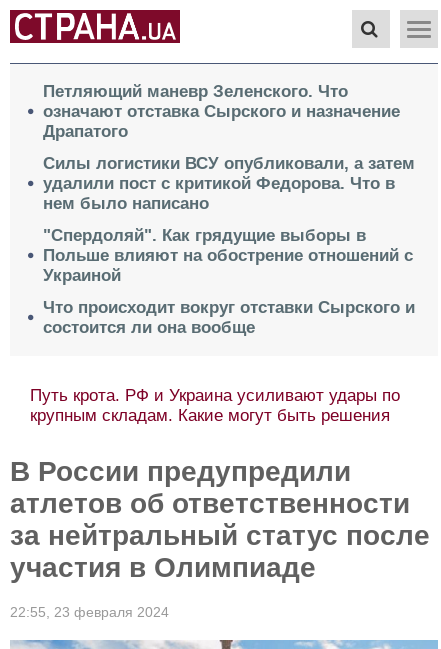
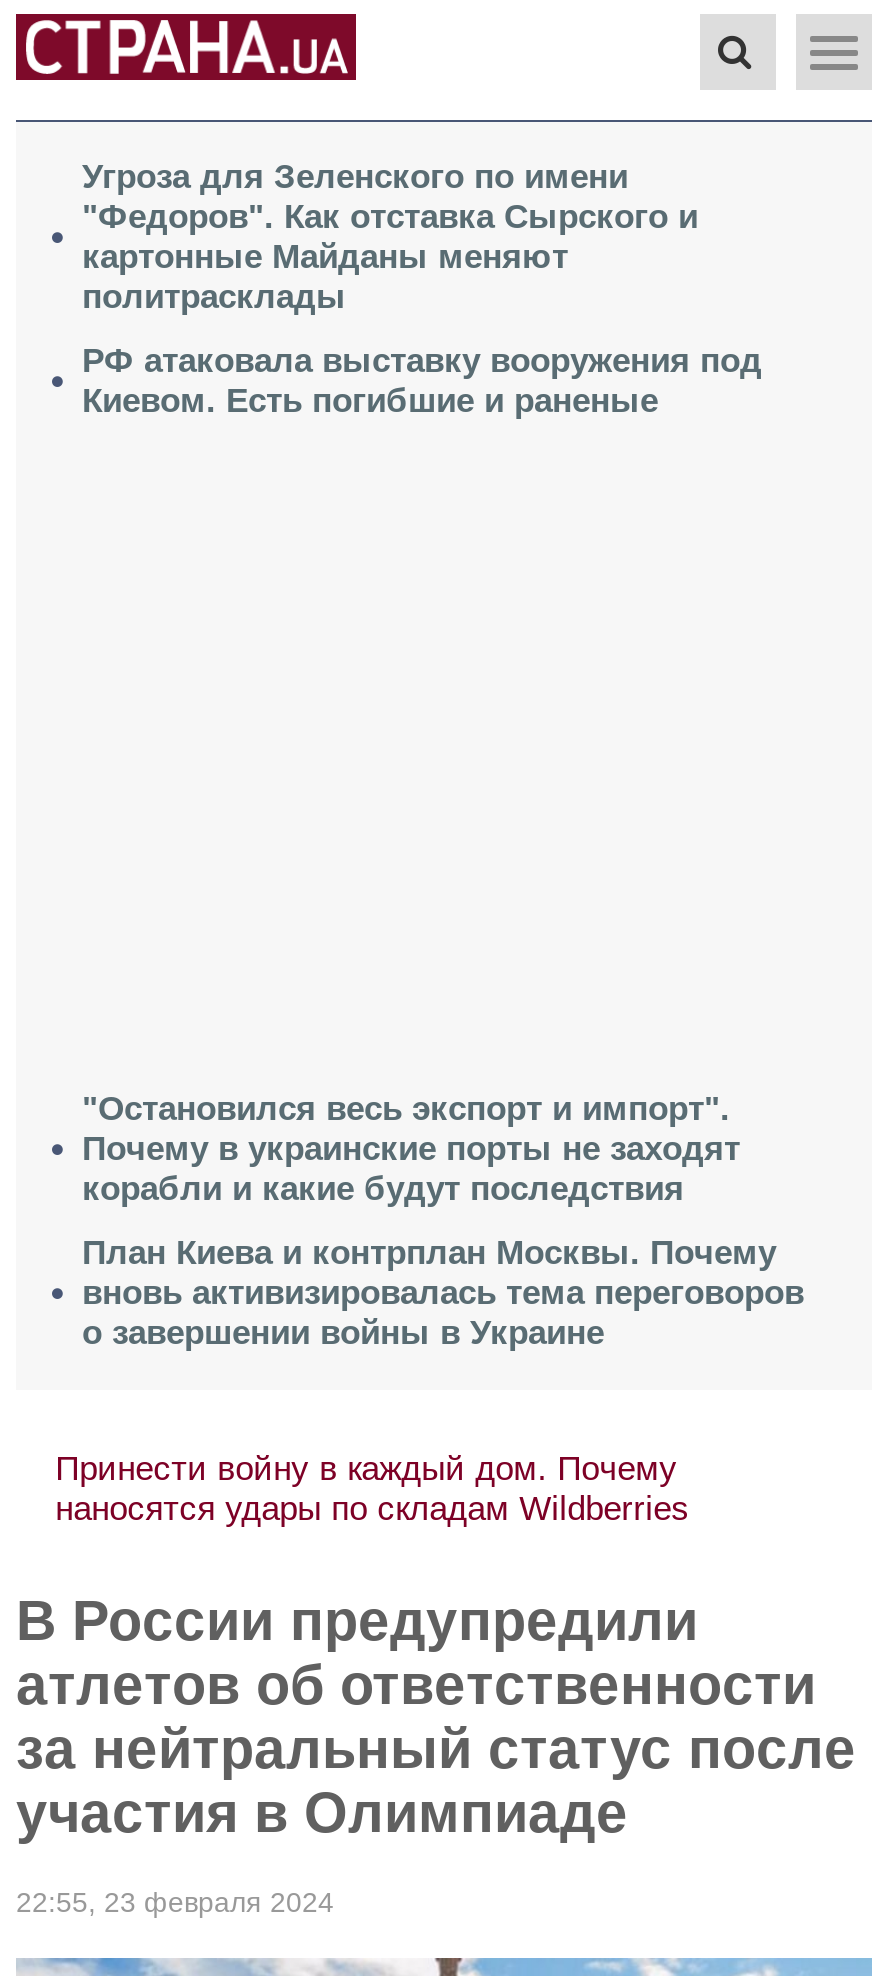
- Петляющий маневр Зеленского. Что
- означают отставка Сырского и назначение
- Драпатого
+ Угроза для Зеленского по имени
+ "Федоров". Как отставка Сырского и
+ картонные Майданы меняют
+ политрасклады

- Силы логистики ВСУ опубликовали, а затем
- удалили пост с критикой Федорова. Что в
- нем было написано
+ РФ атаковала выставку вооружения под
+ Киевом. Есть погибшие и раненые

- "Спердоляй". Как грядущие выборы в
- Польше влияют на обострение отношений с
- Украиной
+ "Остановился весь экспорт и импорт".
+ Почему в украинские порты не заходят
+ корабли и какие будут последствия

- Что происходит вокруг отставки Сырского и
- состоится ли она вообще
+ План Киева и контрплан Москвы. Почему
+ вновь активизировалась тема переговоров
+ о завершении войны в Украине

- Путь крота. РФ и Украина усиливают удары по
- крупным складам. Какие могут быть решения
+ Принести войну в каждый дом. Почему
+ наносятся удары по складам Wildberries
